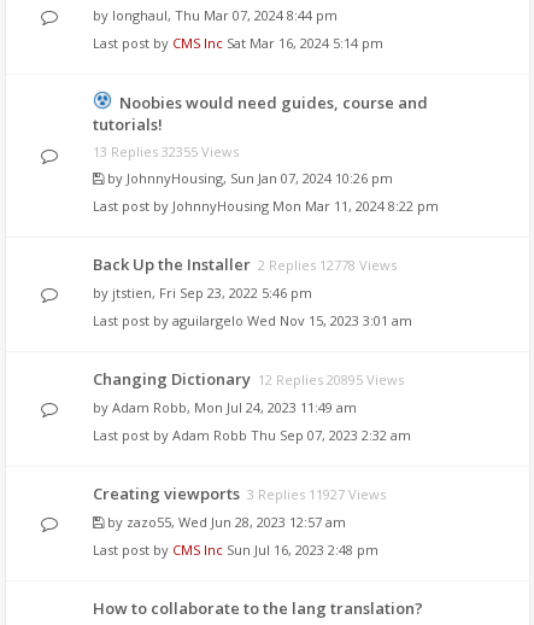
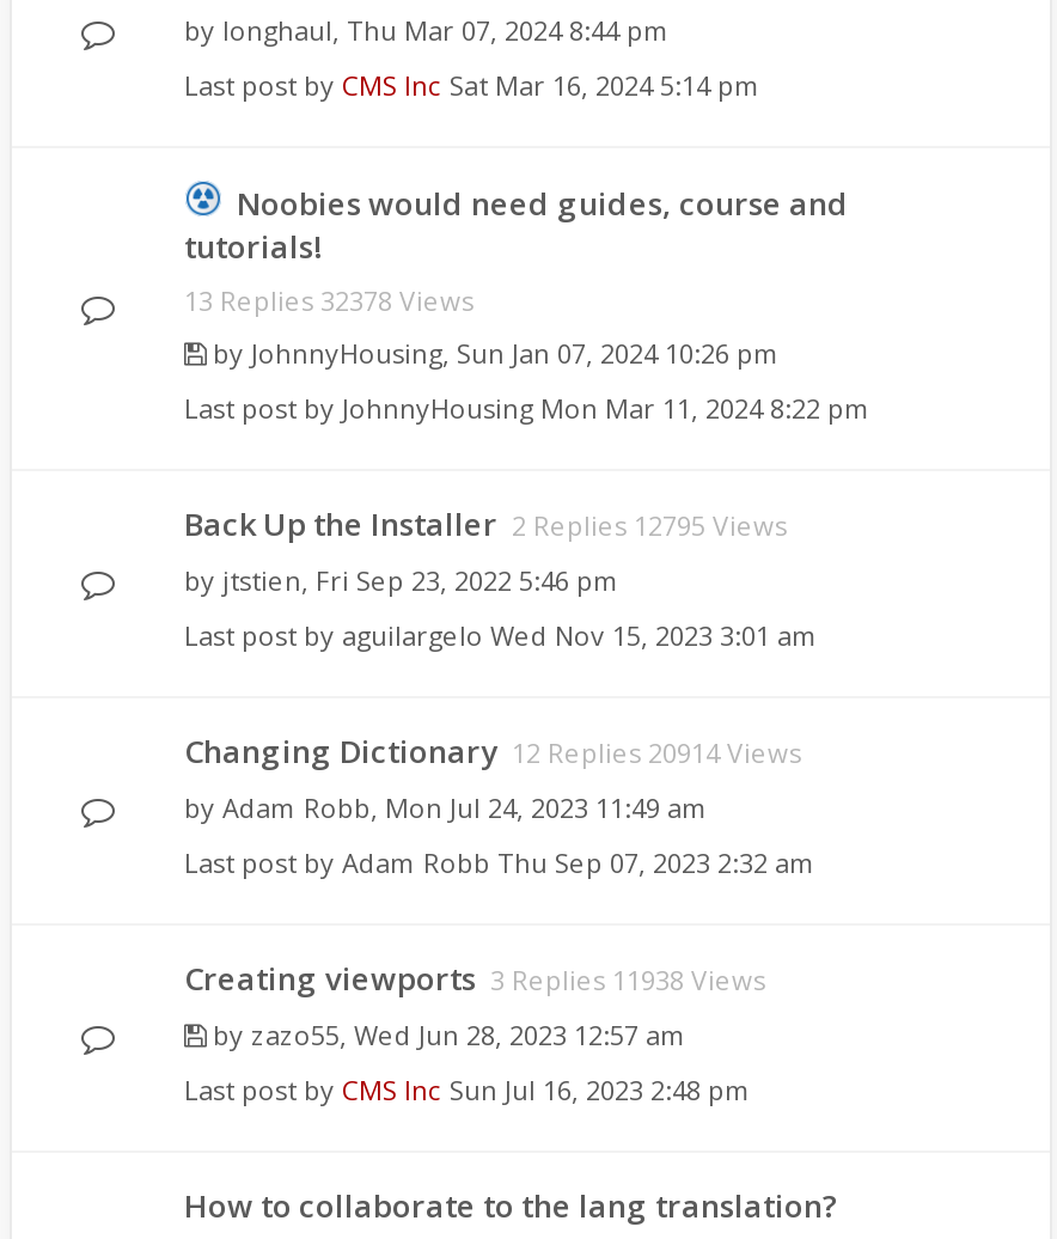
- 13 Replies 32355 Views
+ 13 Replies 32378 Views

- Back Up the Installer 2 Replies 12778 Views
+ Back Up the Installer 2 Replies 12795 Views

- Changing Dictionary 12 Replies 20895 Views
+ Changing Dictionary 12 Replies 20914 Views

- Creating viewports 3 Replies 11927 Views
+ Creating viewports 3 Replies 11938 Views
